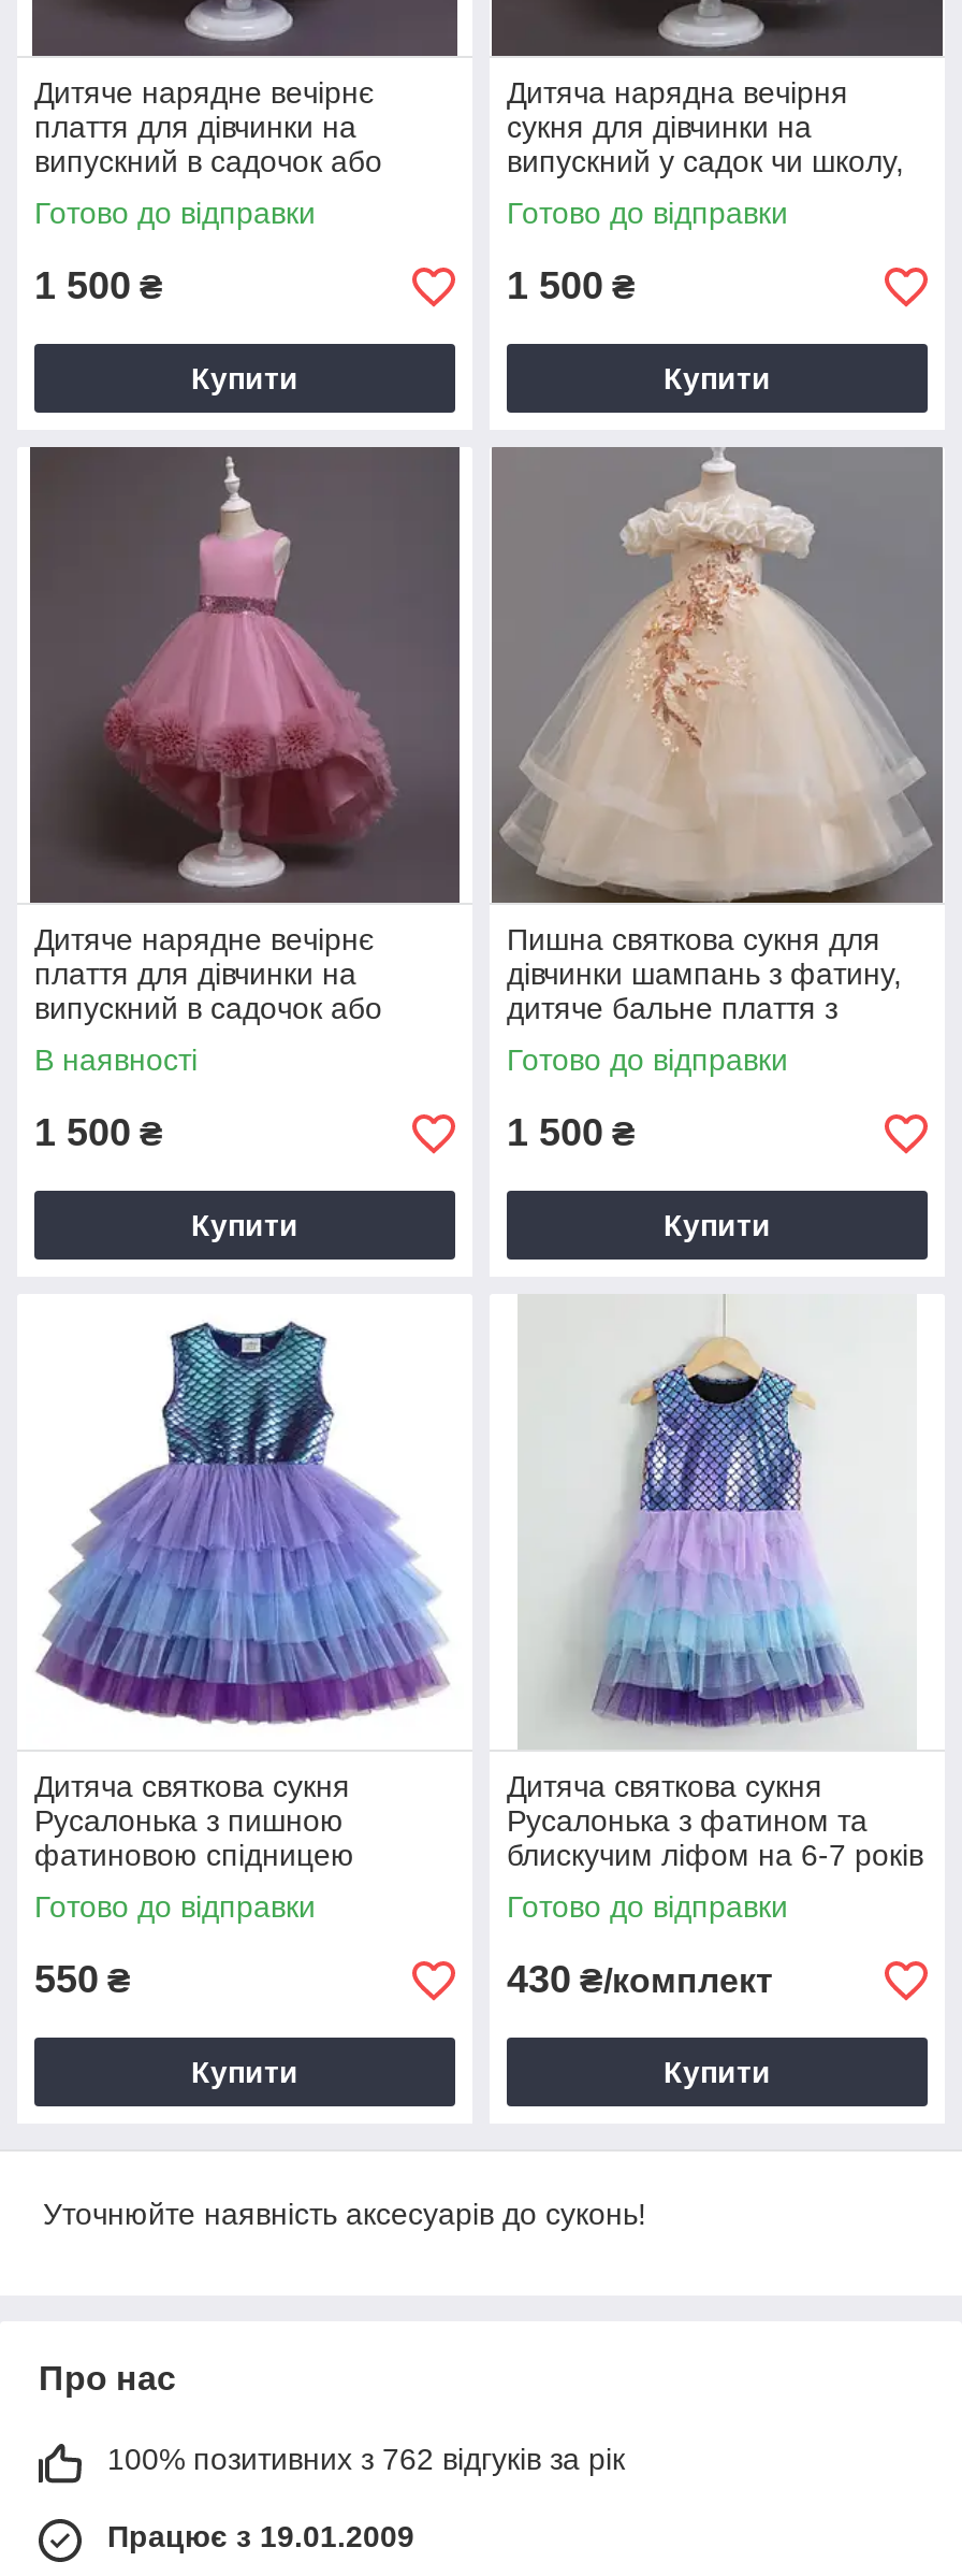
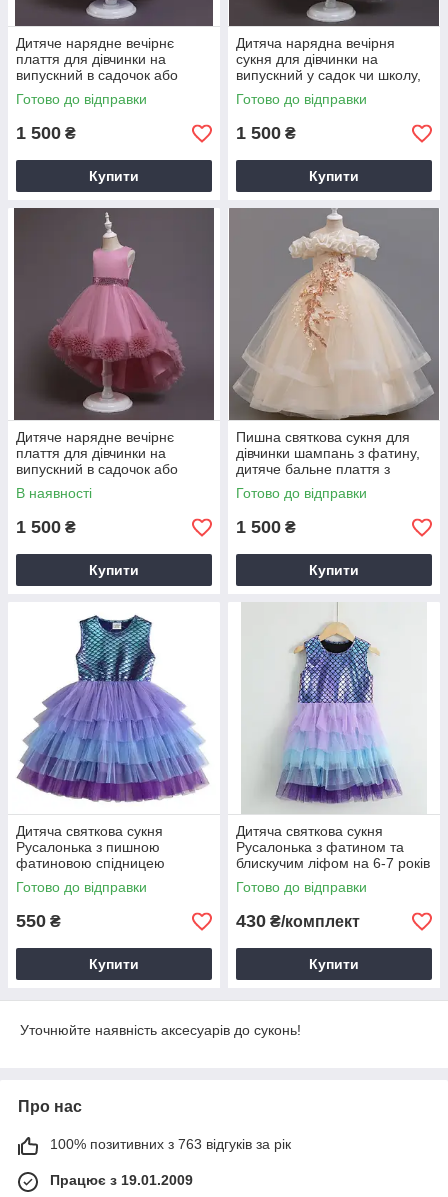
- 100% позитивних з 762 відгуків за рік
+ 100% позитивних з 763 відгуків за рік
